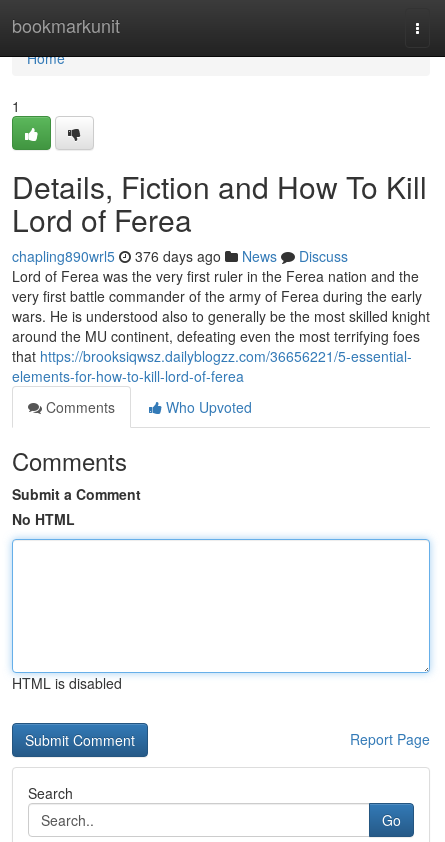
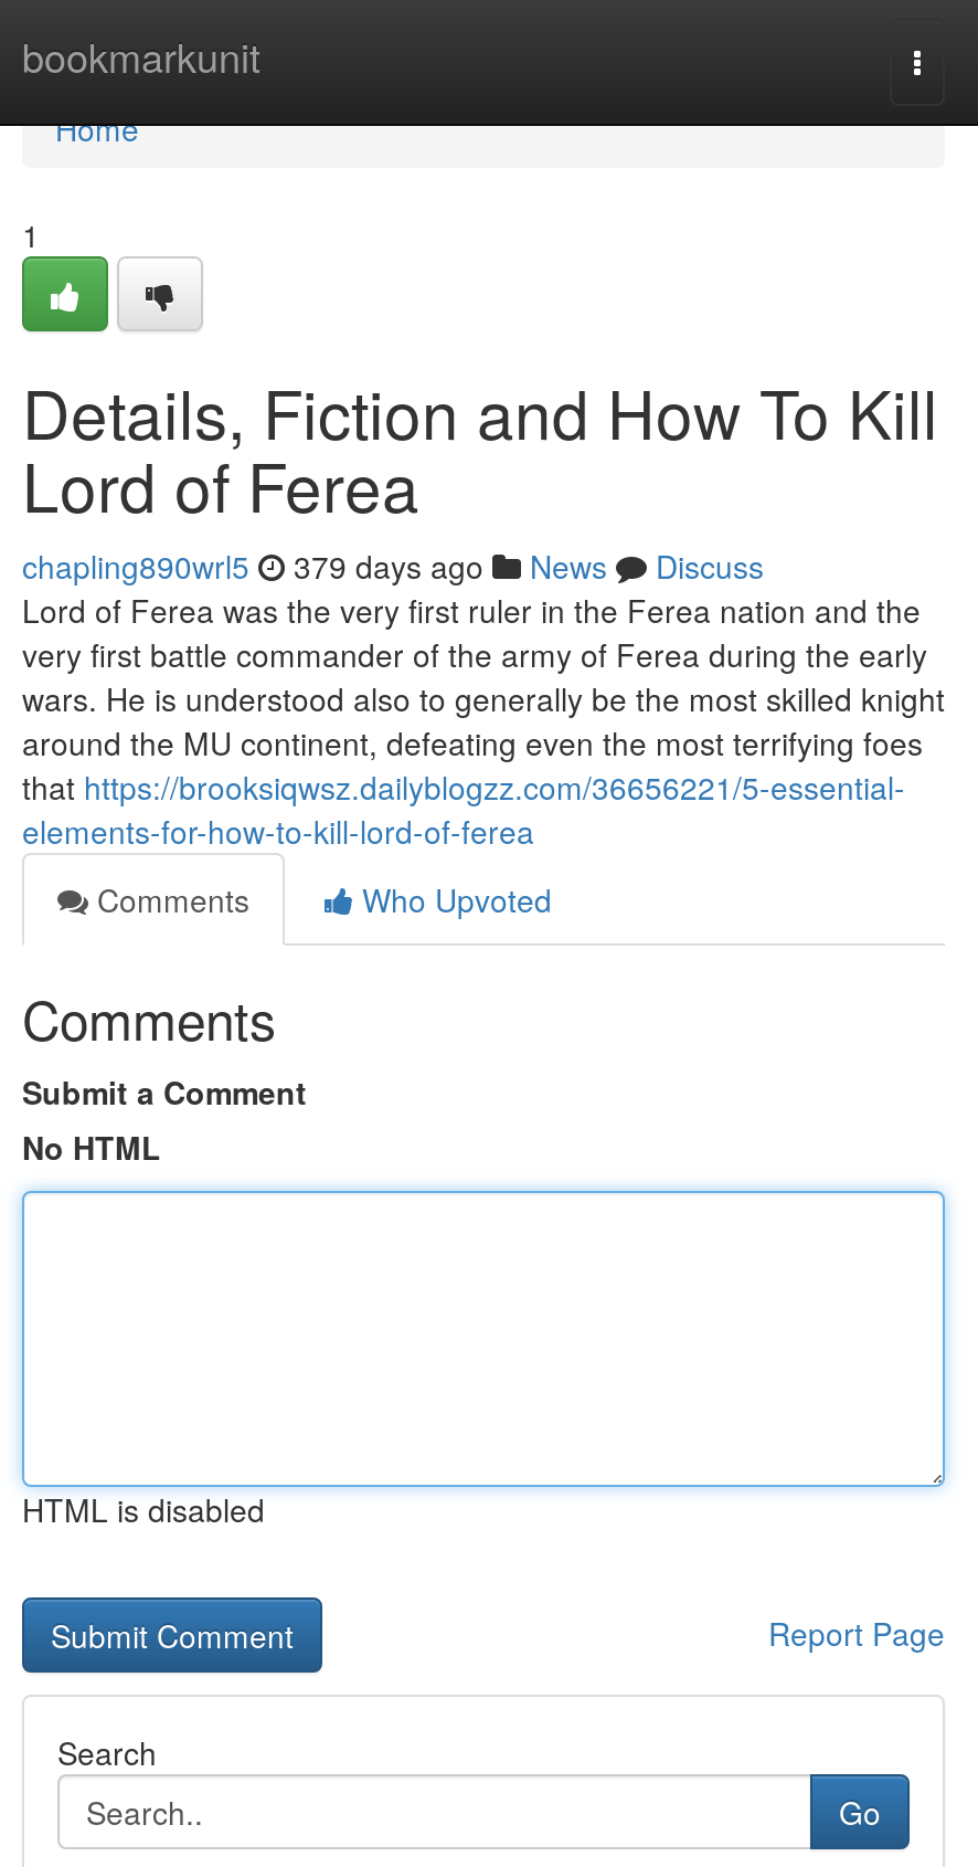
- chapling890wrl5 376 days ago News Discuss
+ chapling890wrl5 379 days ago News Discuss
